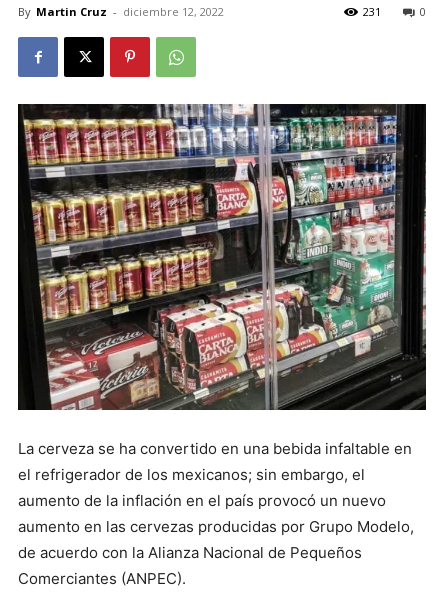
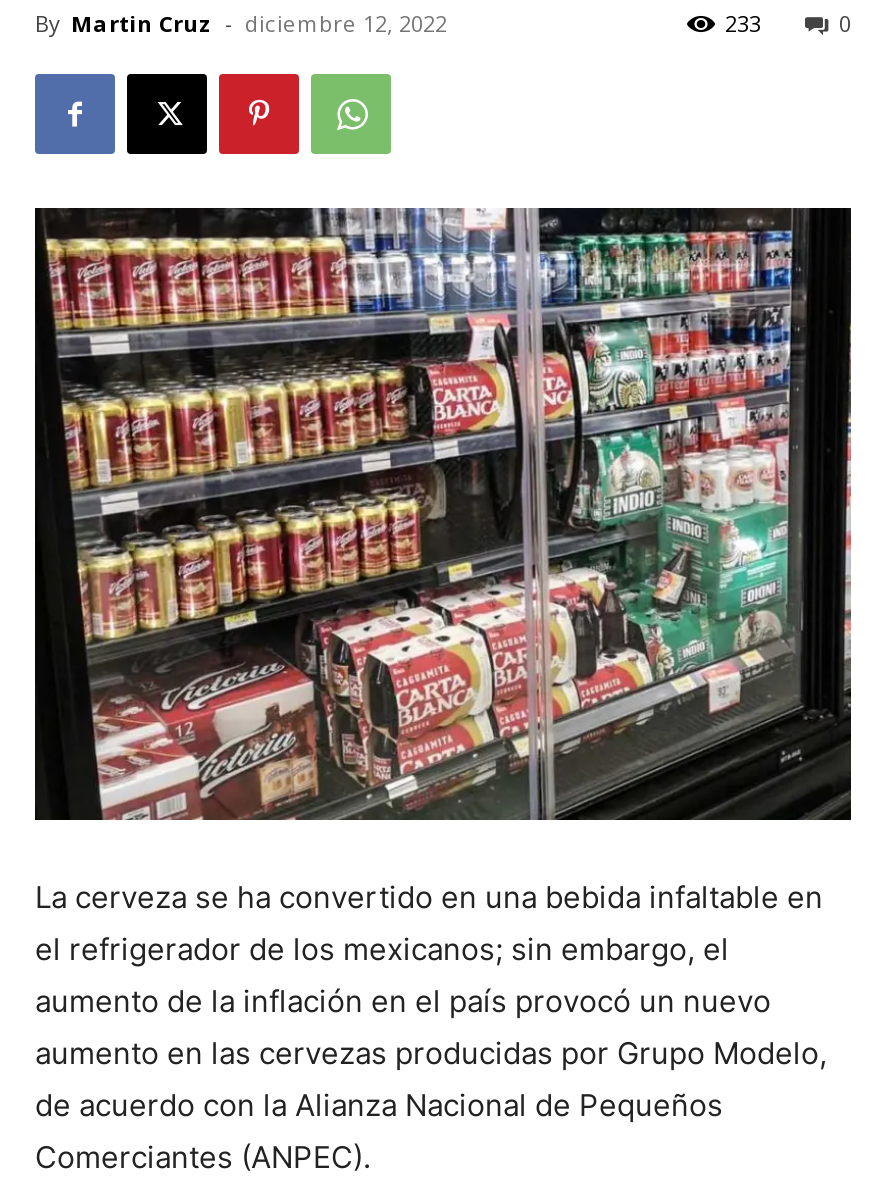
- 231
+ 233
